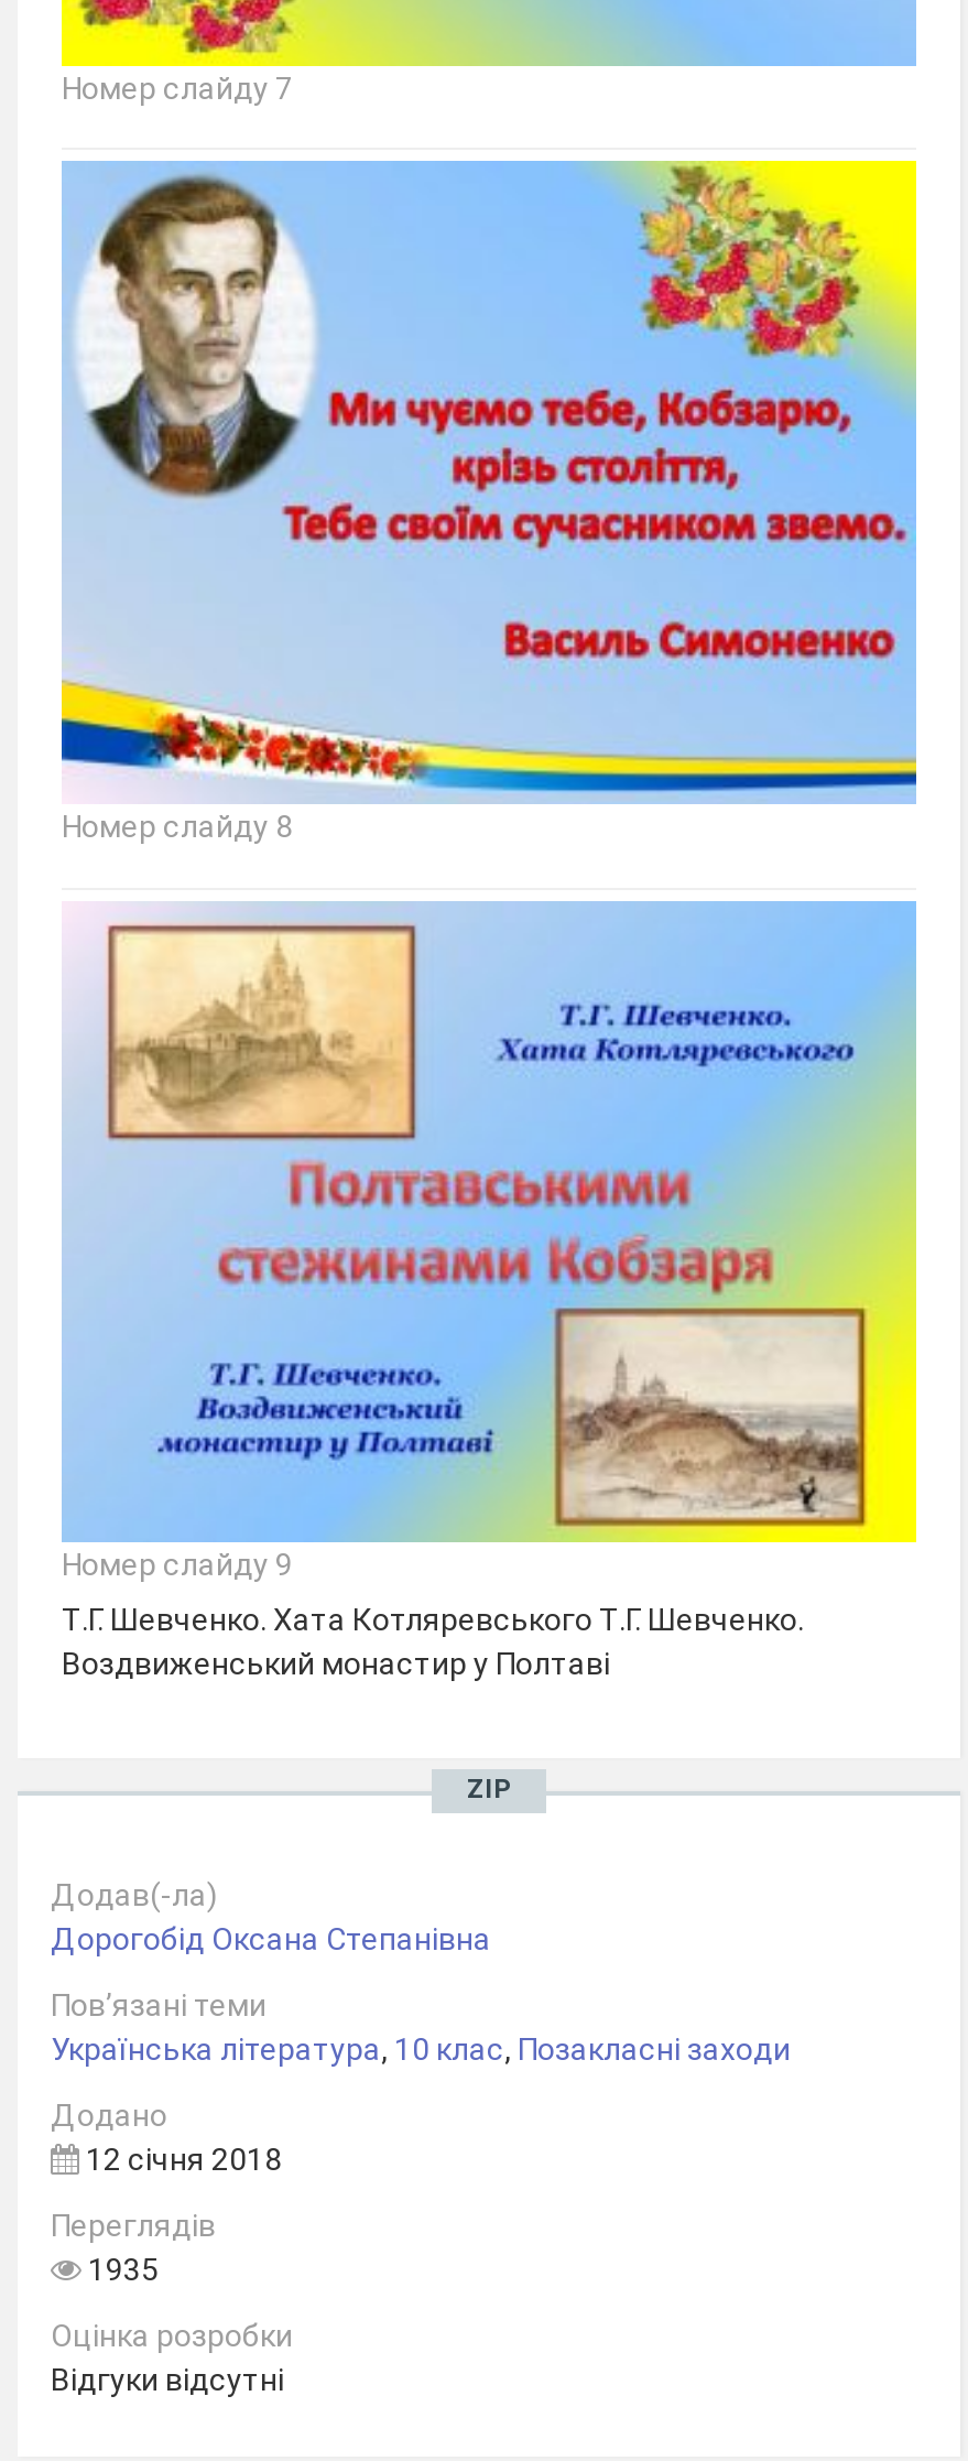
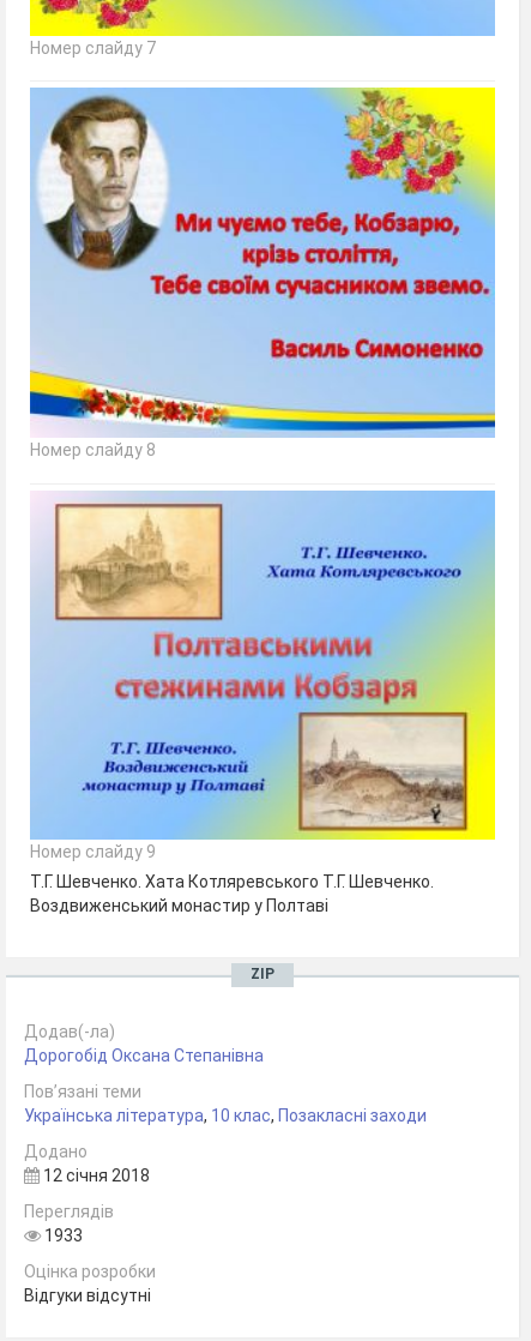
- 1935
+ 1933
